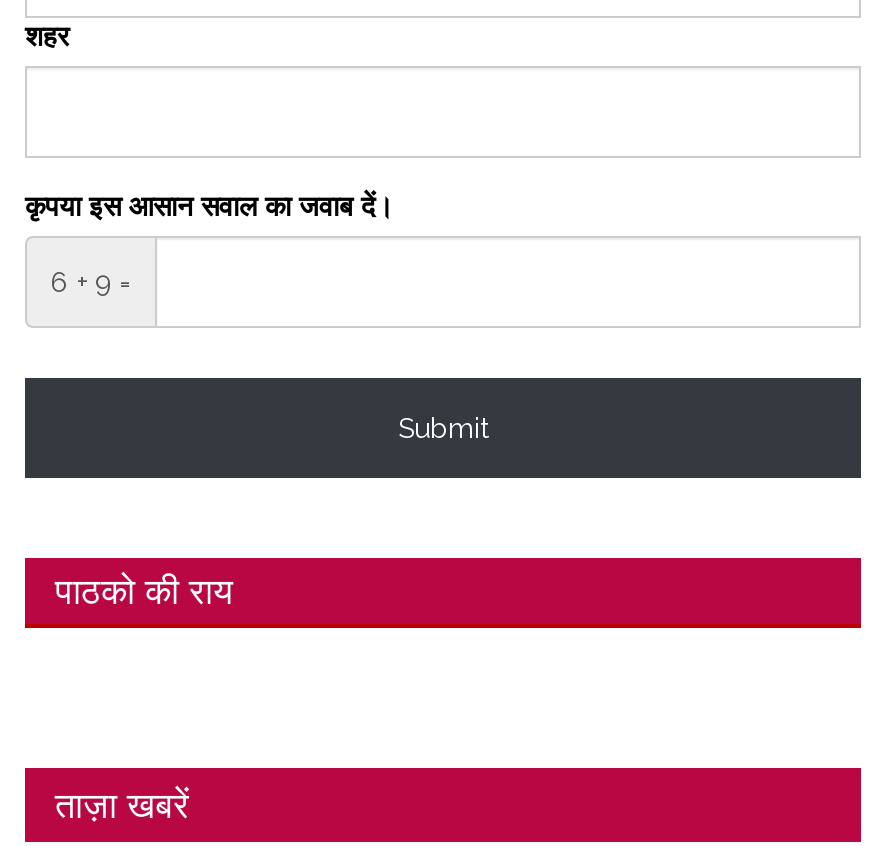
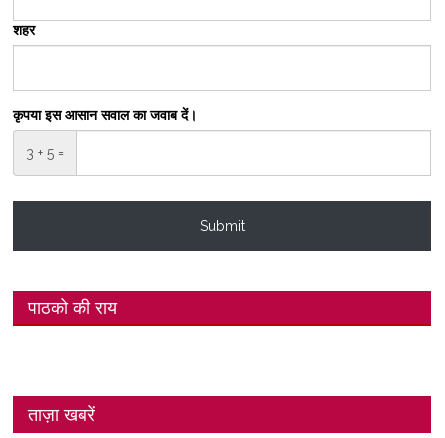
- 6 + 9 =
+ 3 + 5 =
